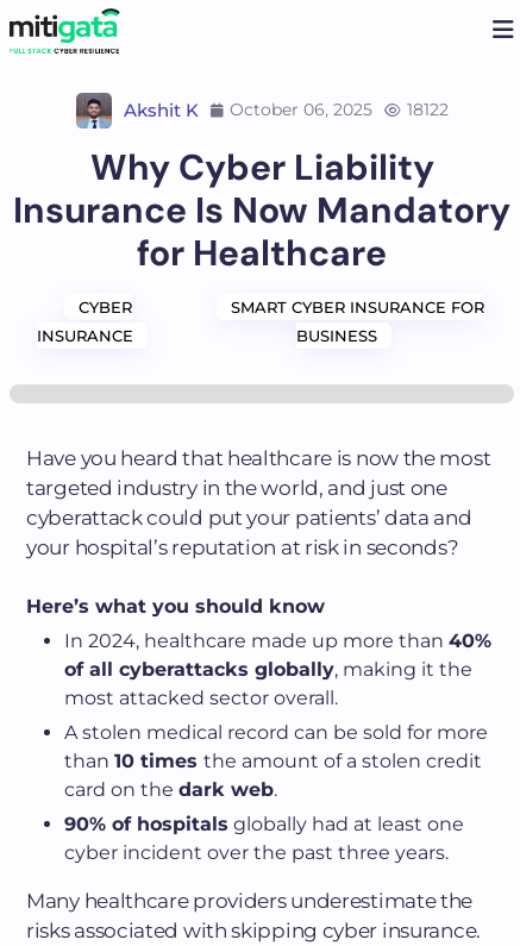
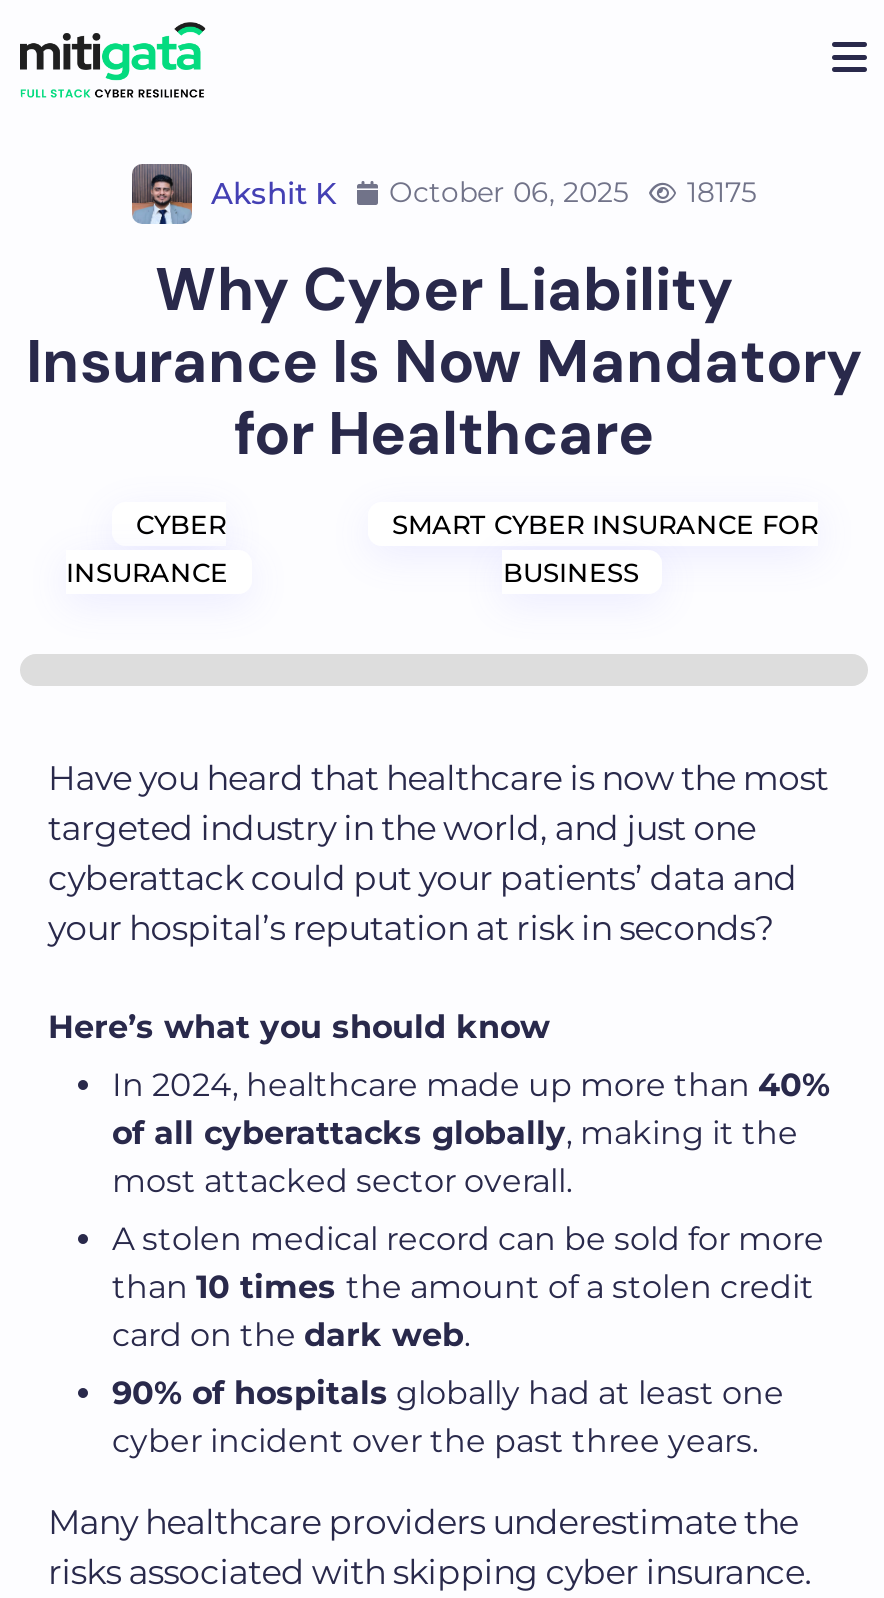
- Akshit K October 06, 2025 18122
+ Akshit K October 06, 2025 18175
